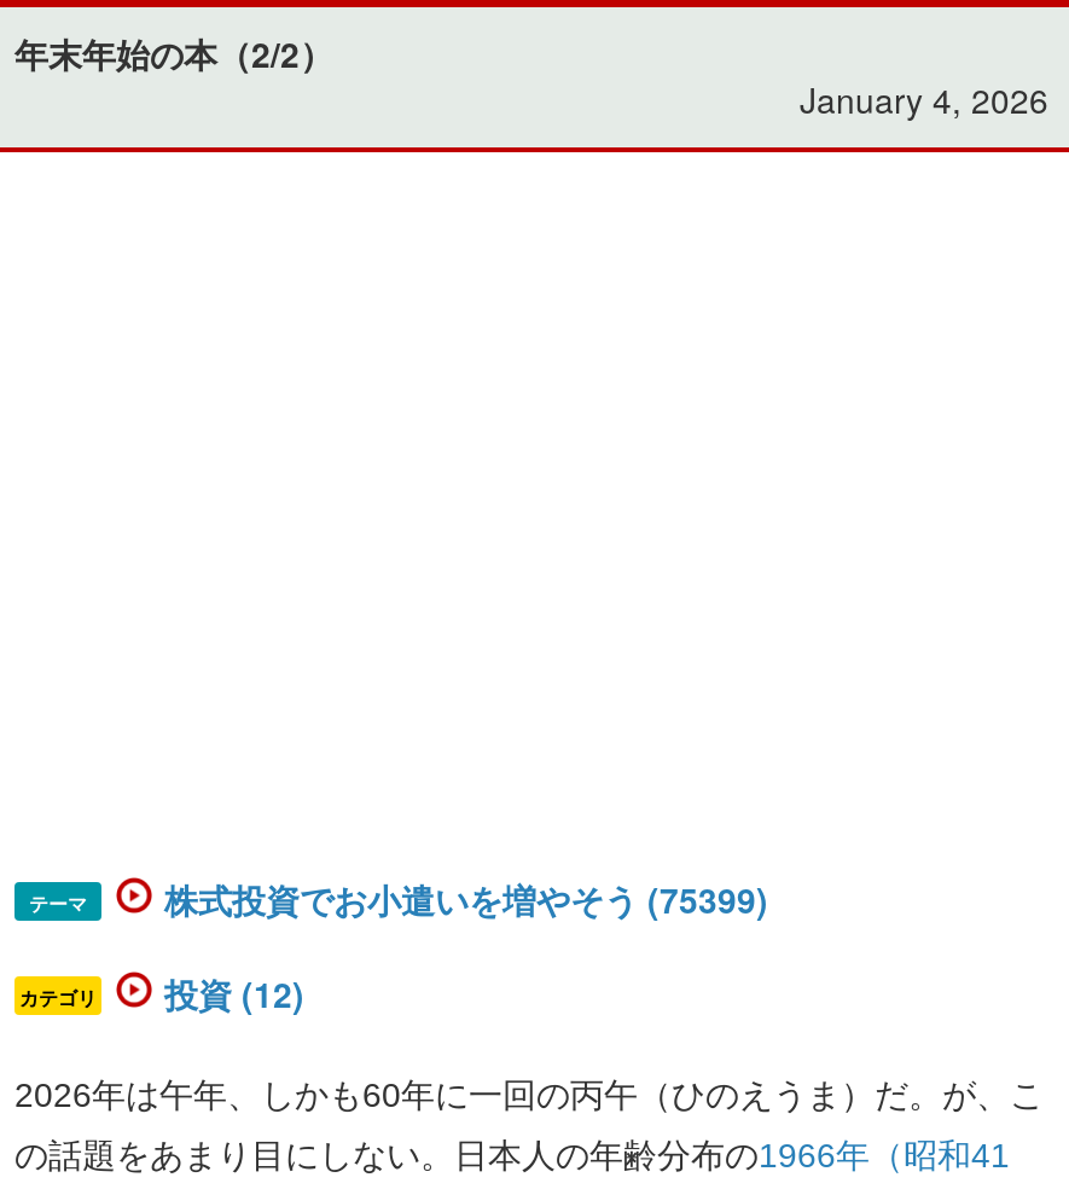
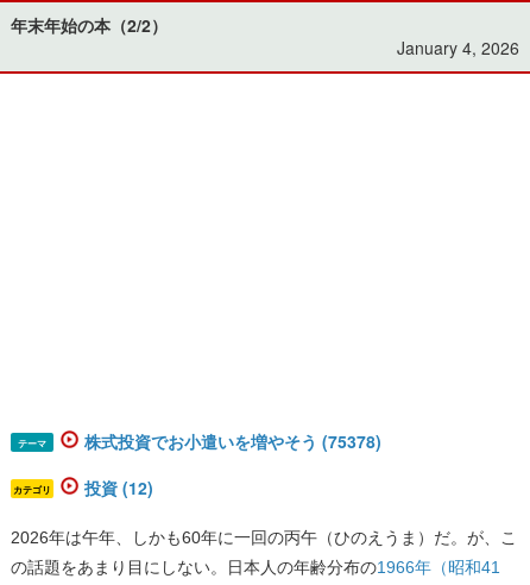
- 株式投資でお小遣いを増やそう (75399)
+ 株式投資でお小遣いを増やそう (75378)
